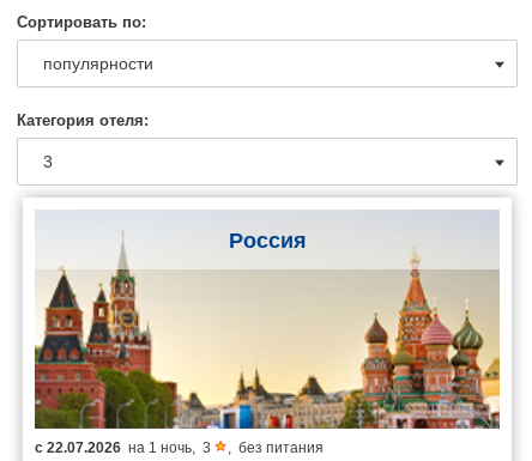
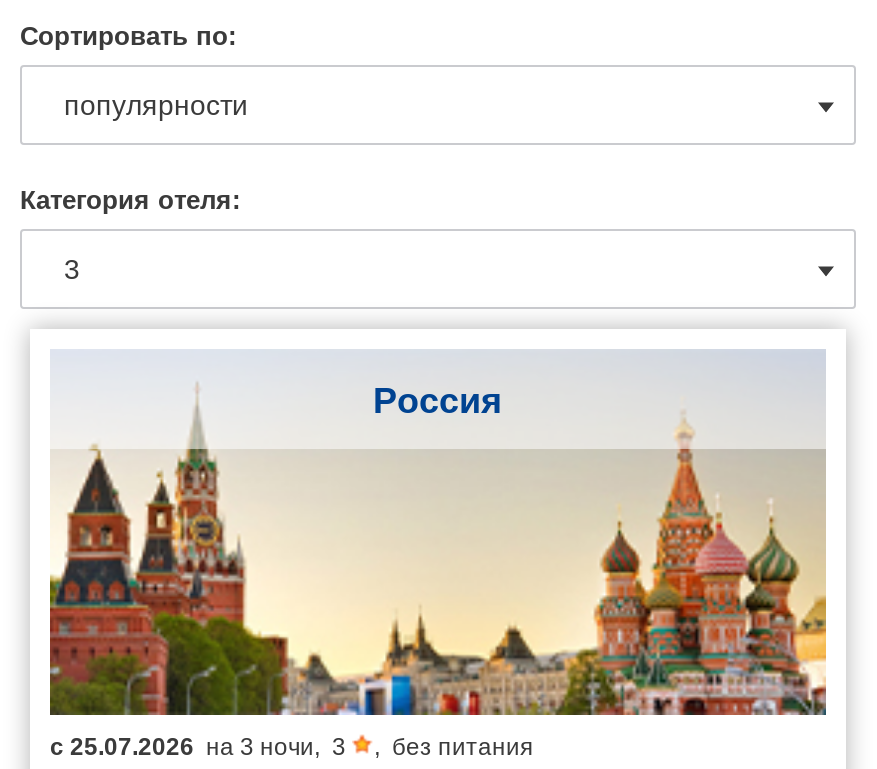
- с 22.07.2026 на 1 ночь, 3 , без питания
+ с 25.07.2026 на 3 ночи, 3 , без питания
